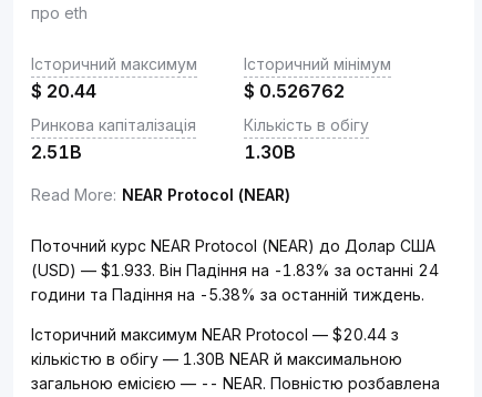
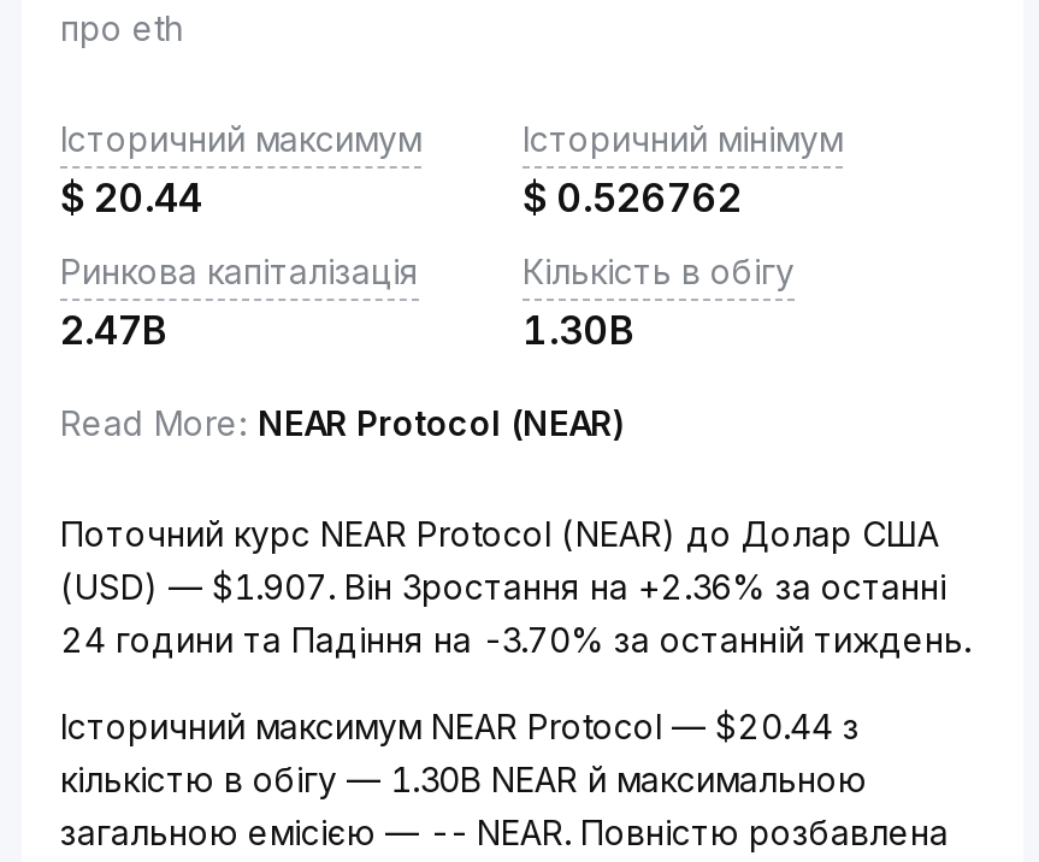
- 2.51B
+ 2.47B

- (USD) — $1.933. Він Падіння на -1.83% за останні 24
- години та Падіння на -5.38% за останній тиждень.
+ (USD) — $1.907. Він Зростання на +2.36% за останні
+ 24 години та Падіння на -3.70% за останній тиждень.
